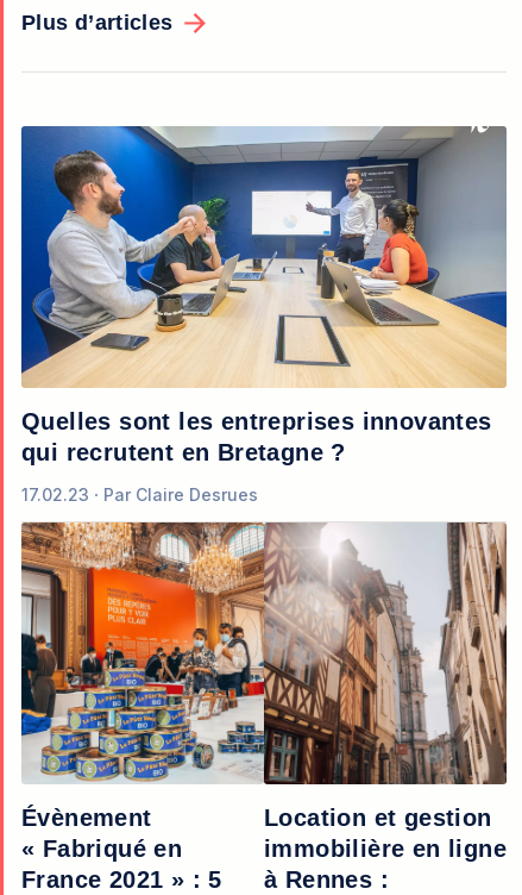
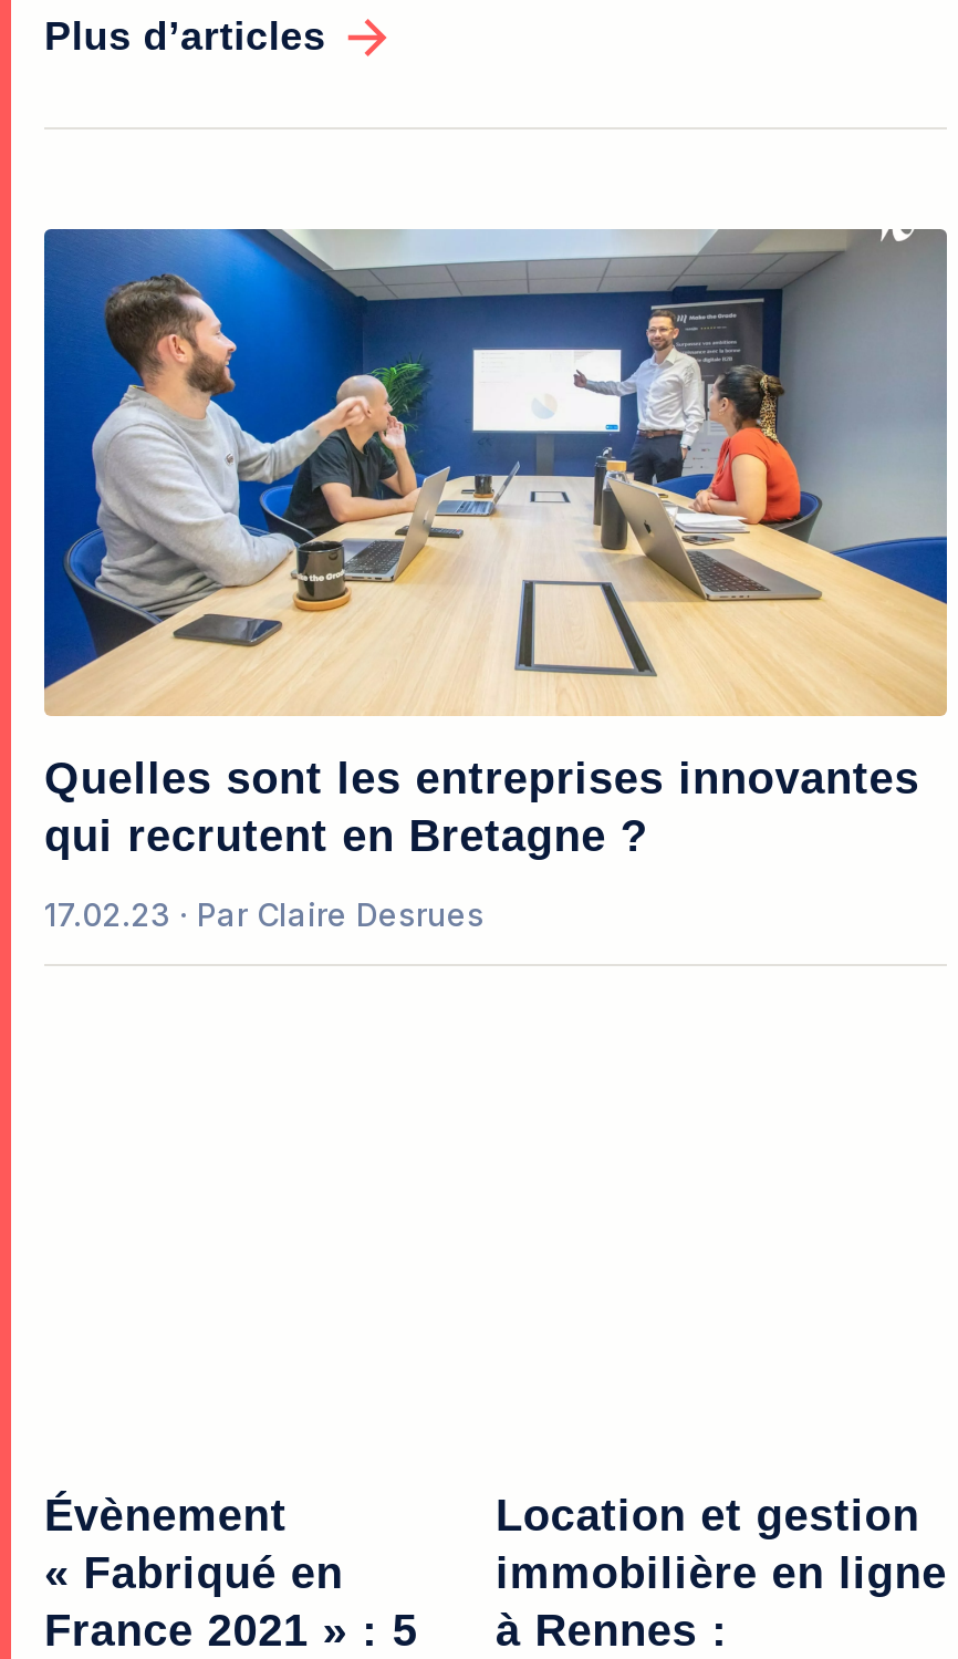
- [image]
